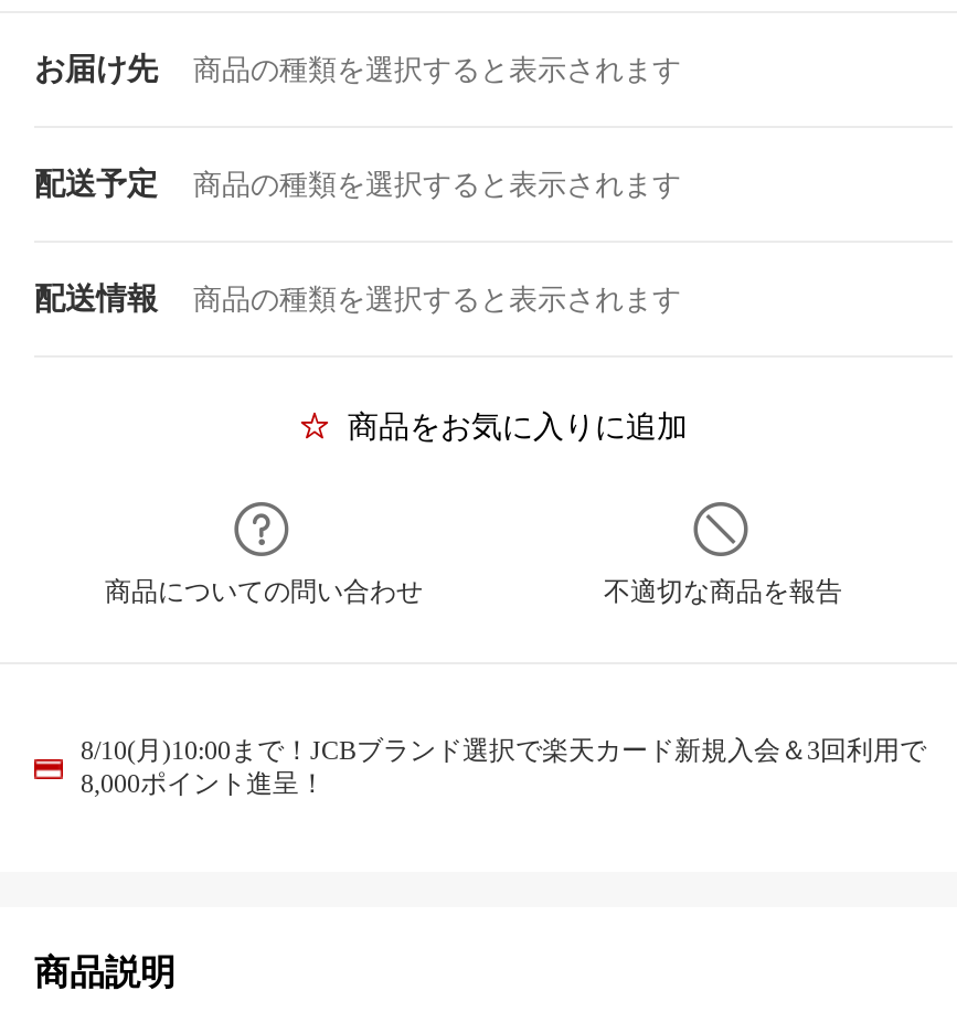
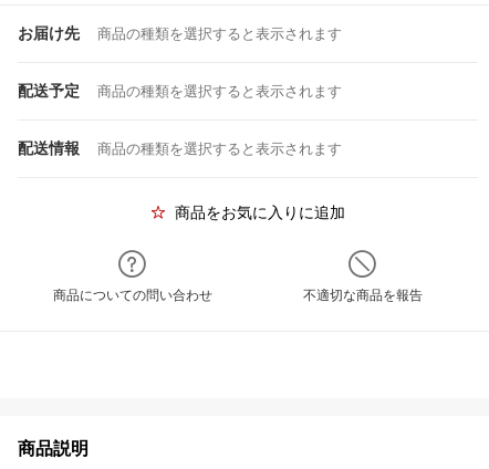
- 8/10(月)10:00まで！JCBブランド選択で楽天カード新規入会＆3回利用で
- 8,000ポイント進呈！
